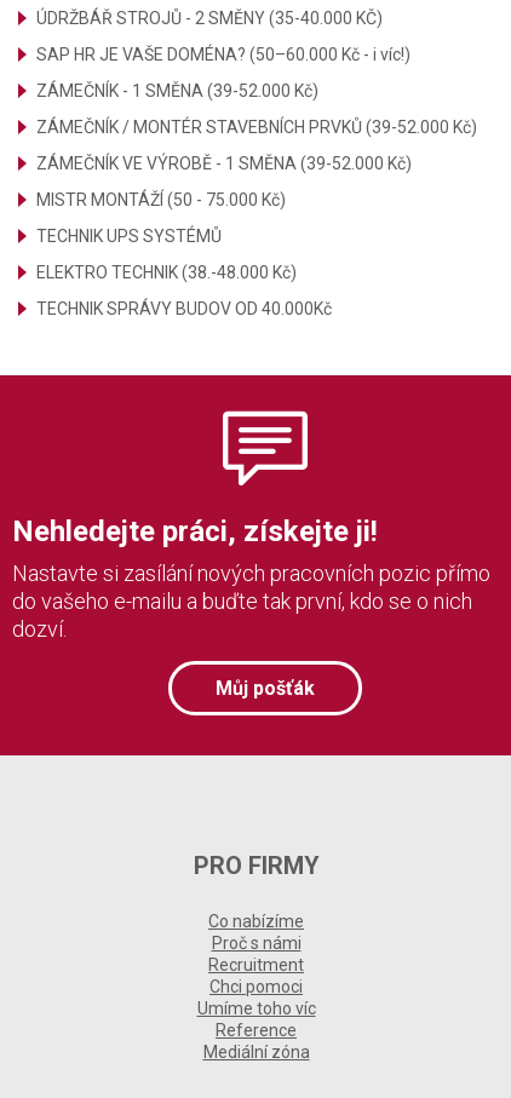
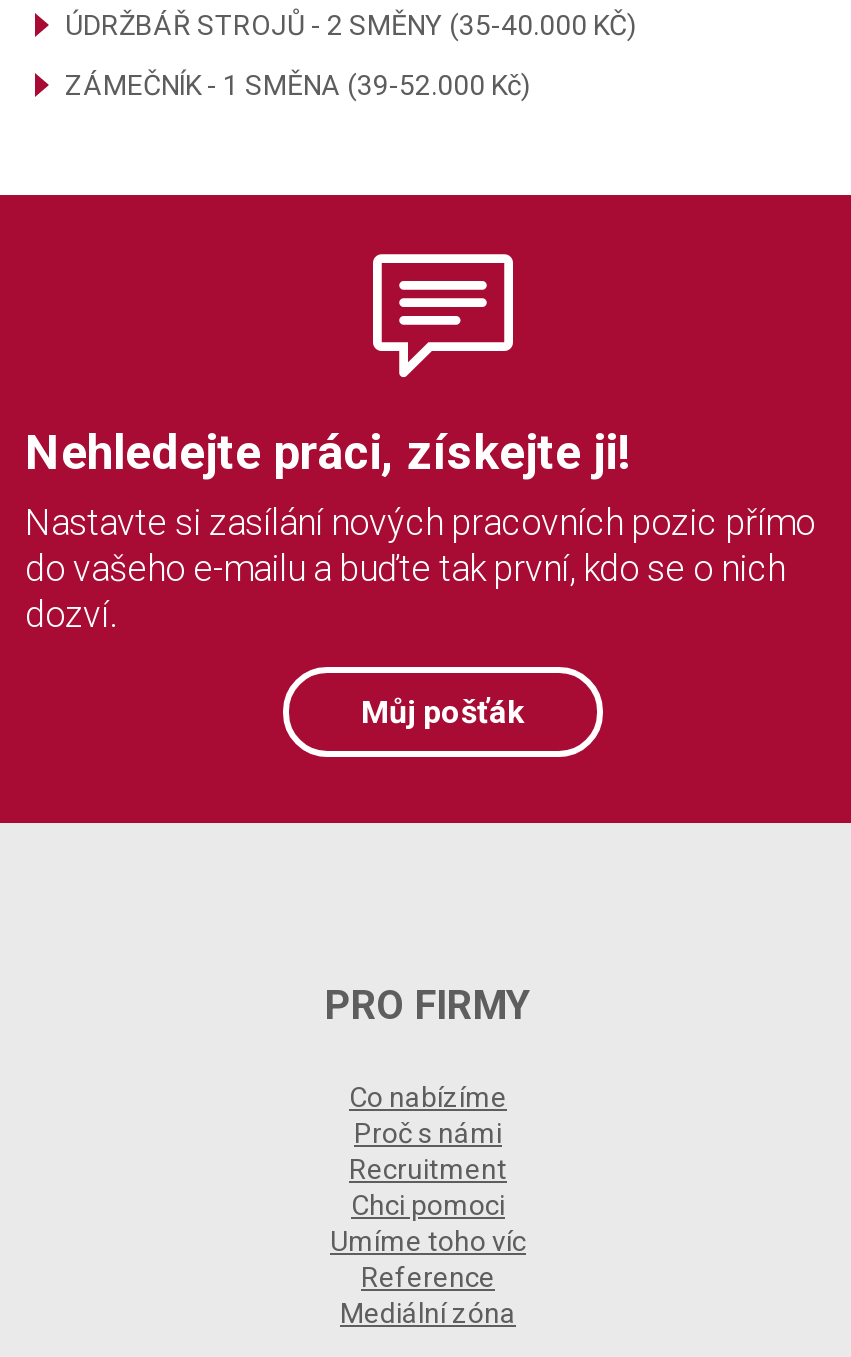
- SAP HR JE VAŠE DOMÉNA? (50–60.000 Kč - i víc!)

- ZÁMEČNÍK / MONTÉR STAVEBNÍCH PRVKŮ (39-52.000 Kč)
- ZÁMEČNÍK VE VÝROBĚ - 1 SMĚNA (39-52.000 Kč)
- MISTR MONTÁŽÍ (50 - 75.000 Kč)
- TECHNIK UPS SYSTÉMŮ
- ELEKTRO TECHNIK (38.-48.000 Kč)
- TECHNIK SPRÁVY BUDOV OD 40.000Kč
